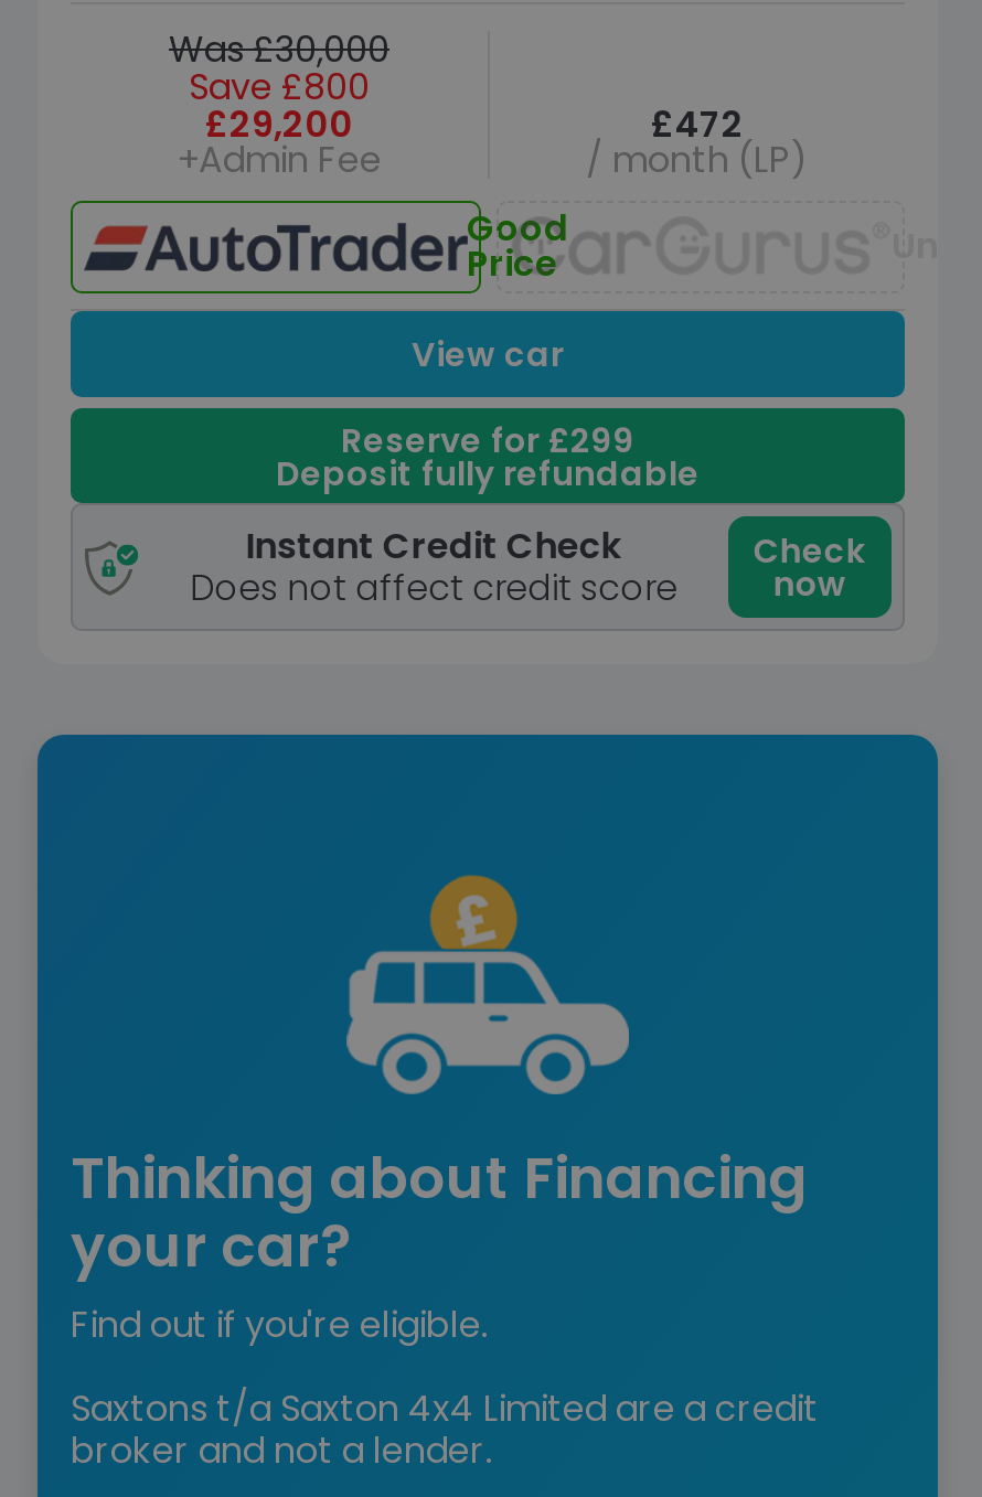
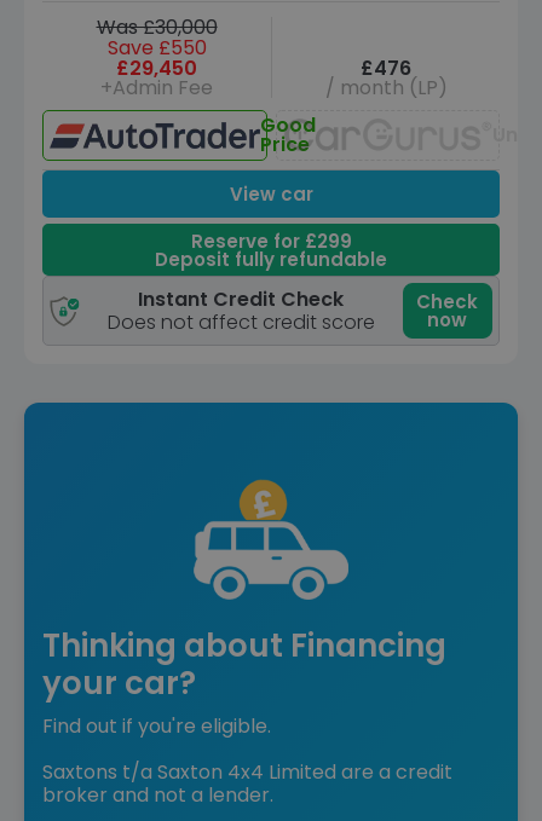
- Save £800
+ Save £550

- £29,200
+ £29,450

- £472
+ £476
